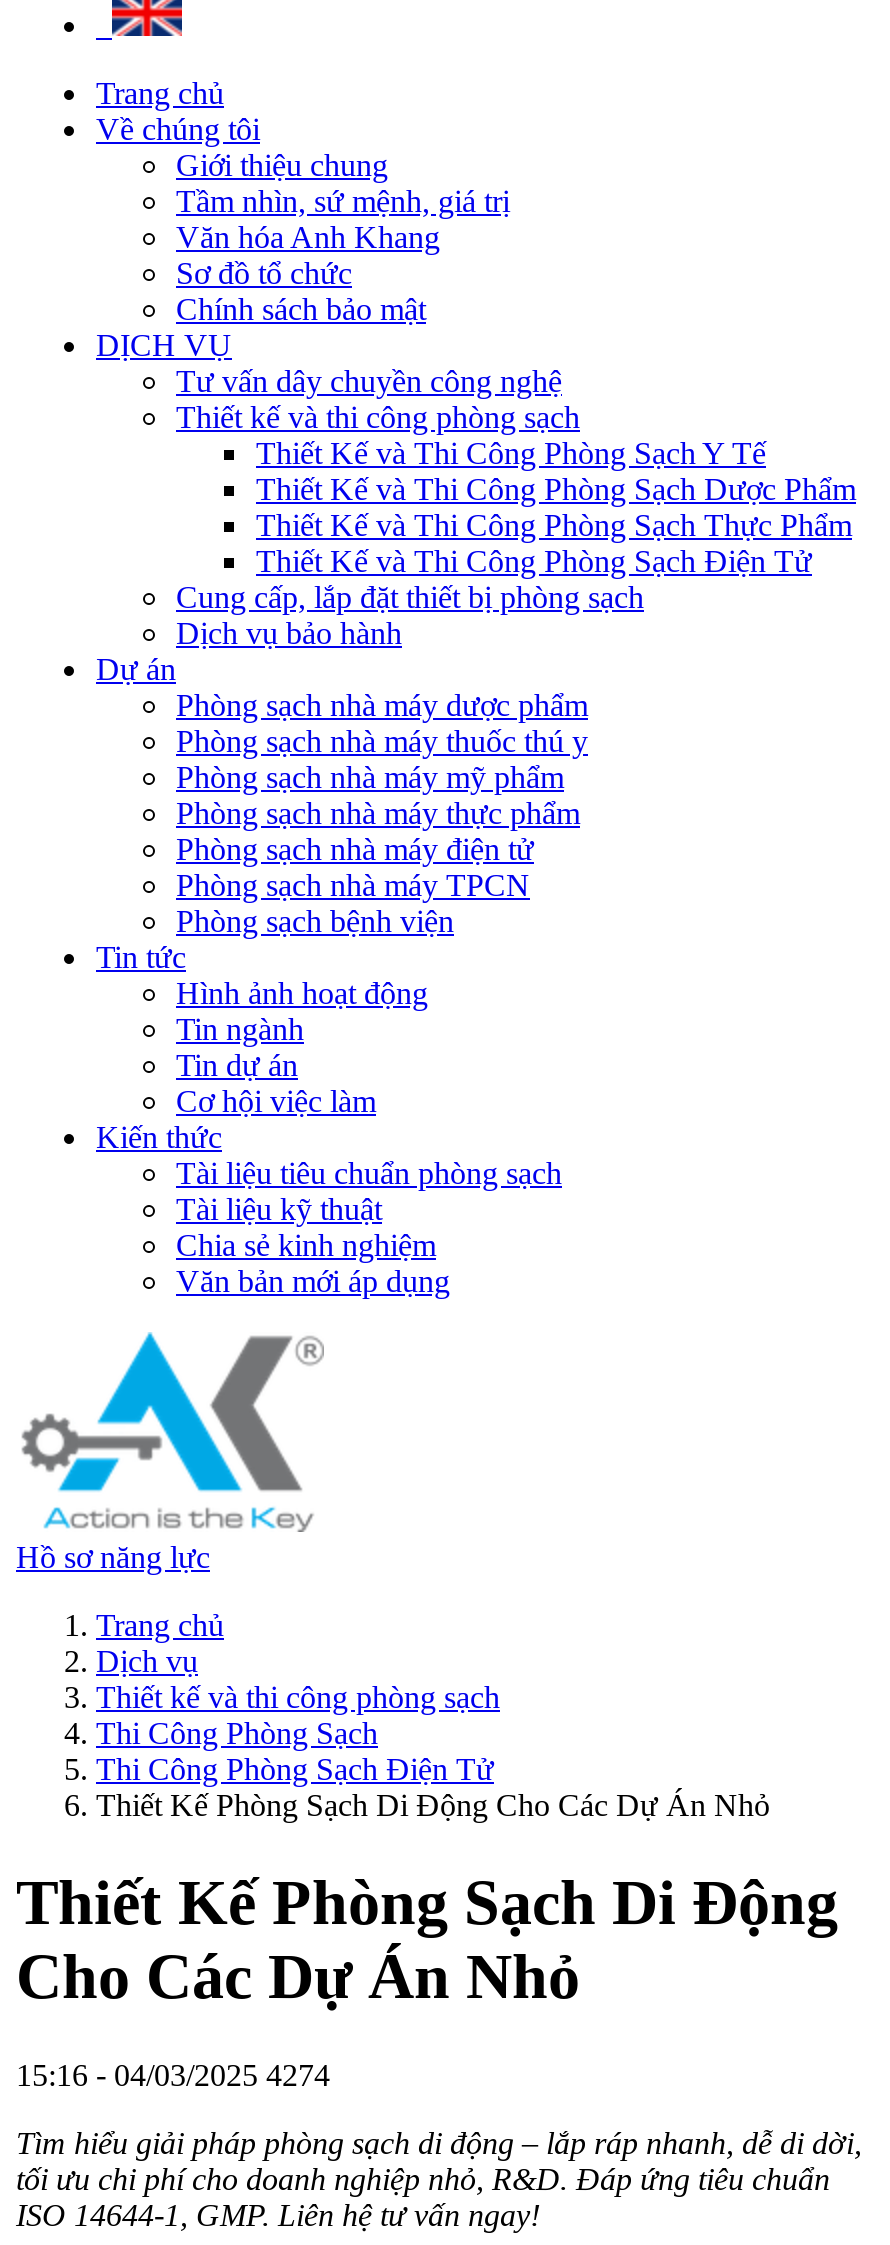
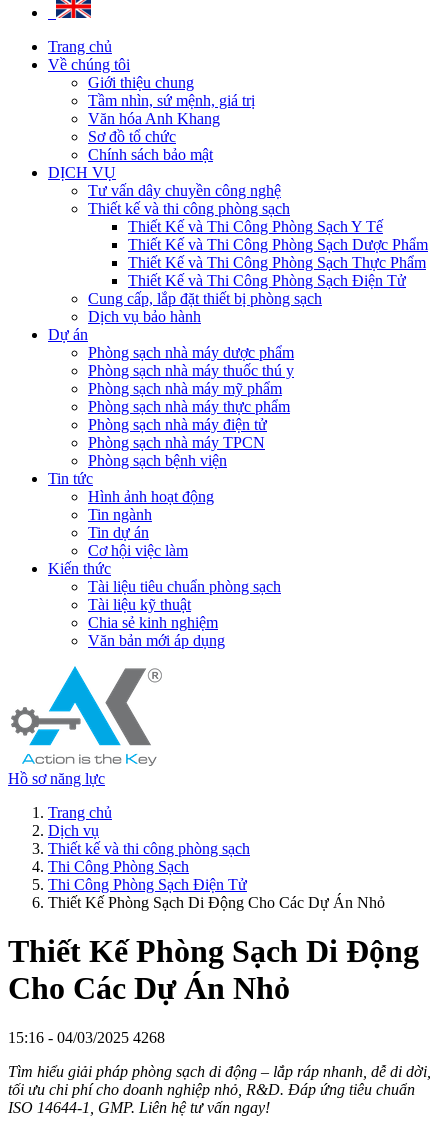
- 15:16 - 04/03/2025 4274
+ 15:16 - 04/03/2025 4268
